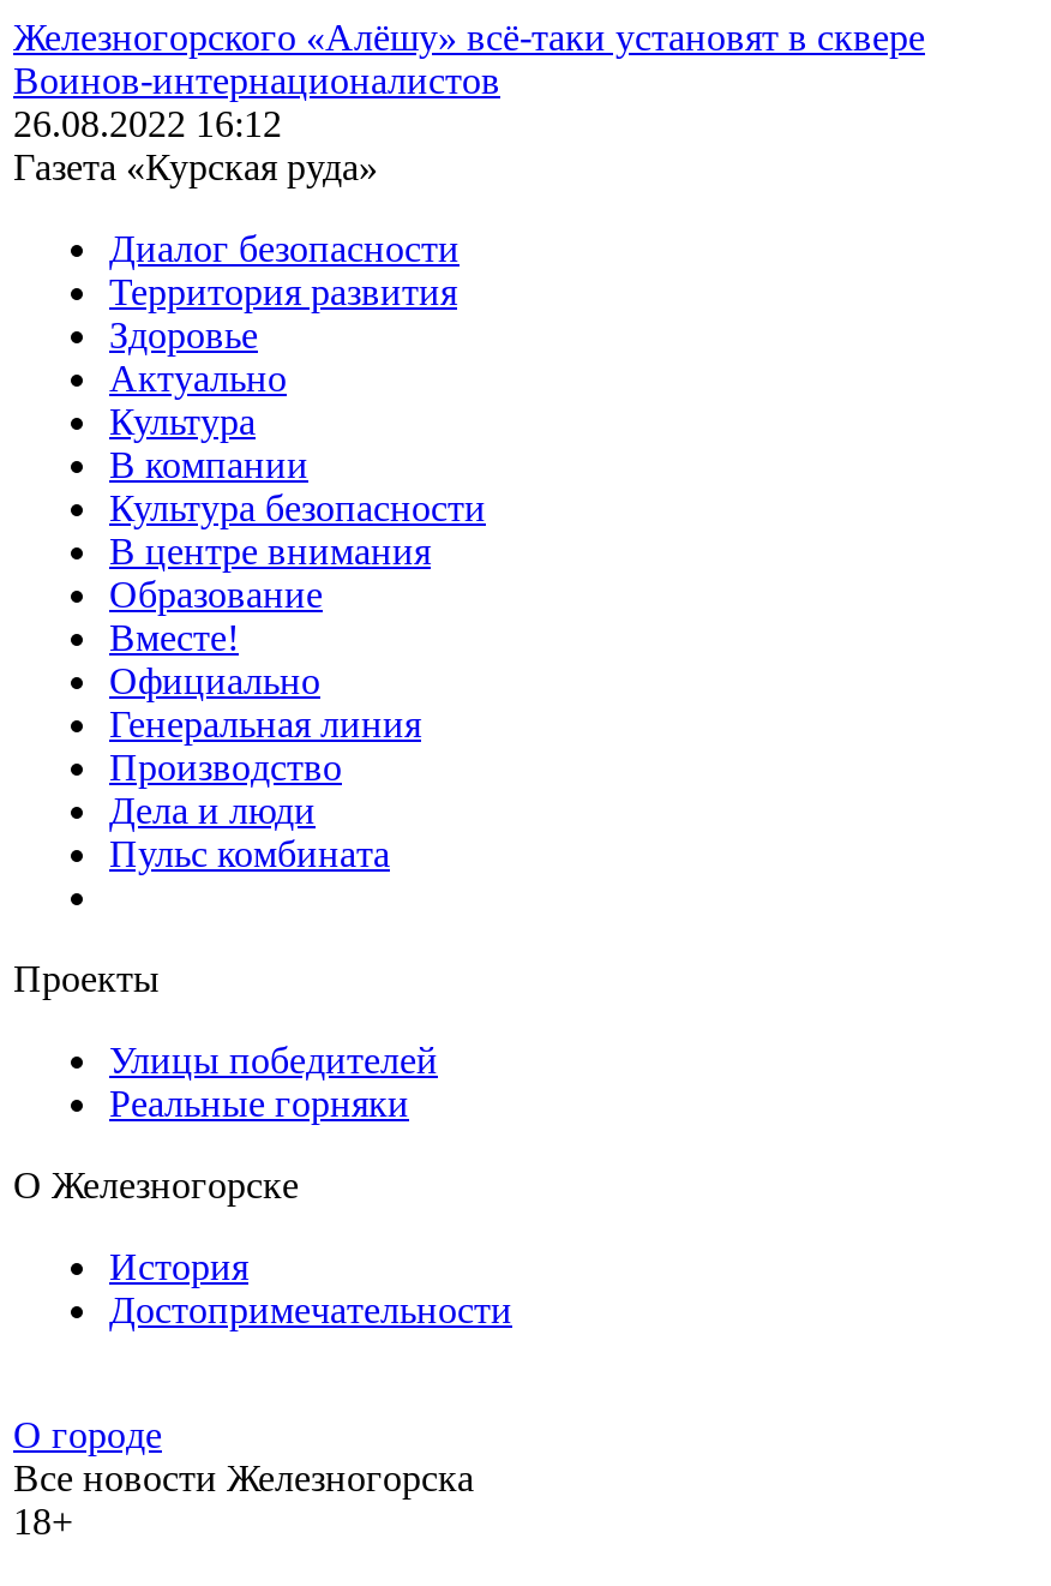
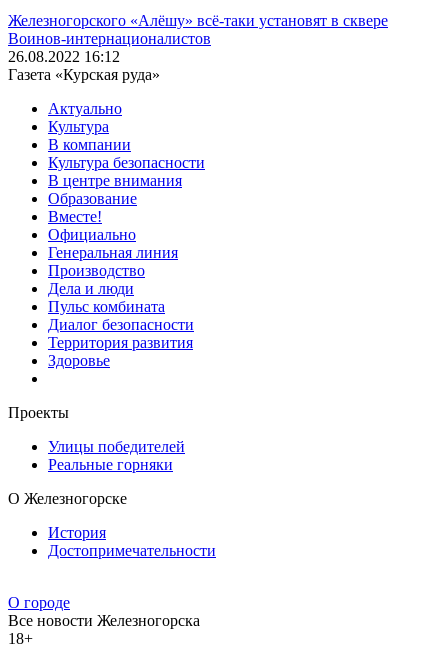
moved down: Диалог безопасности | Территория развития | Здоровье

moved up: Актуально | Культура | В компании | ... | Дела и люди | Пульс комбината
